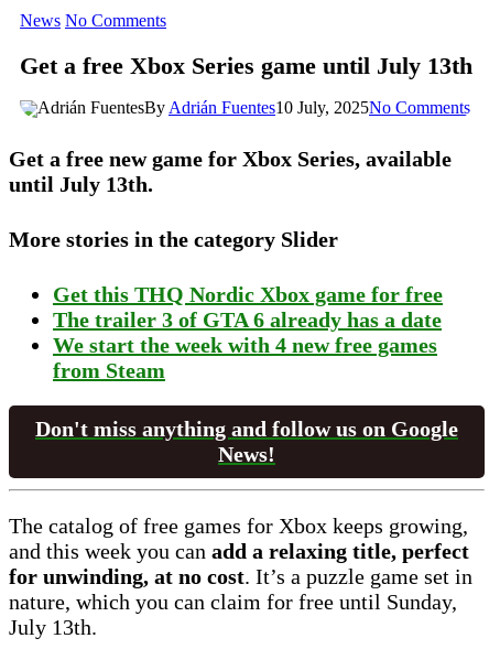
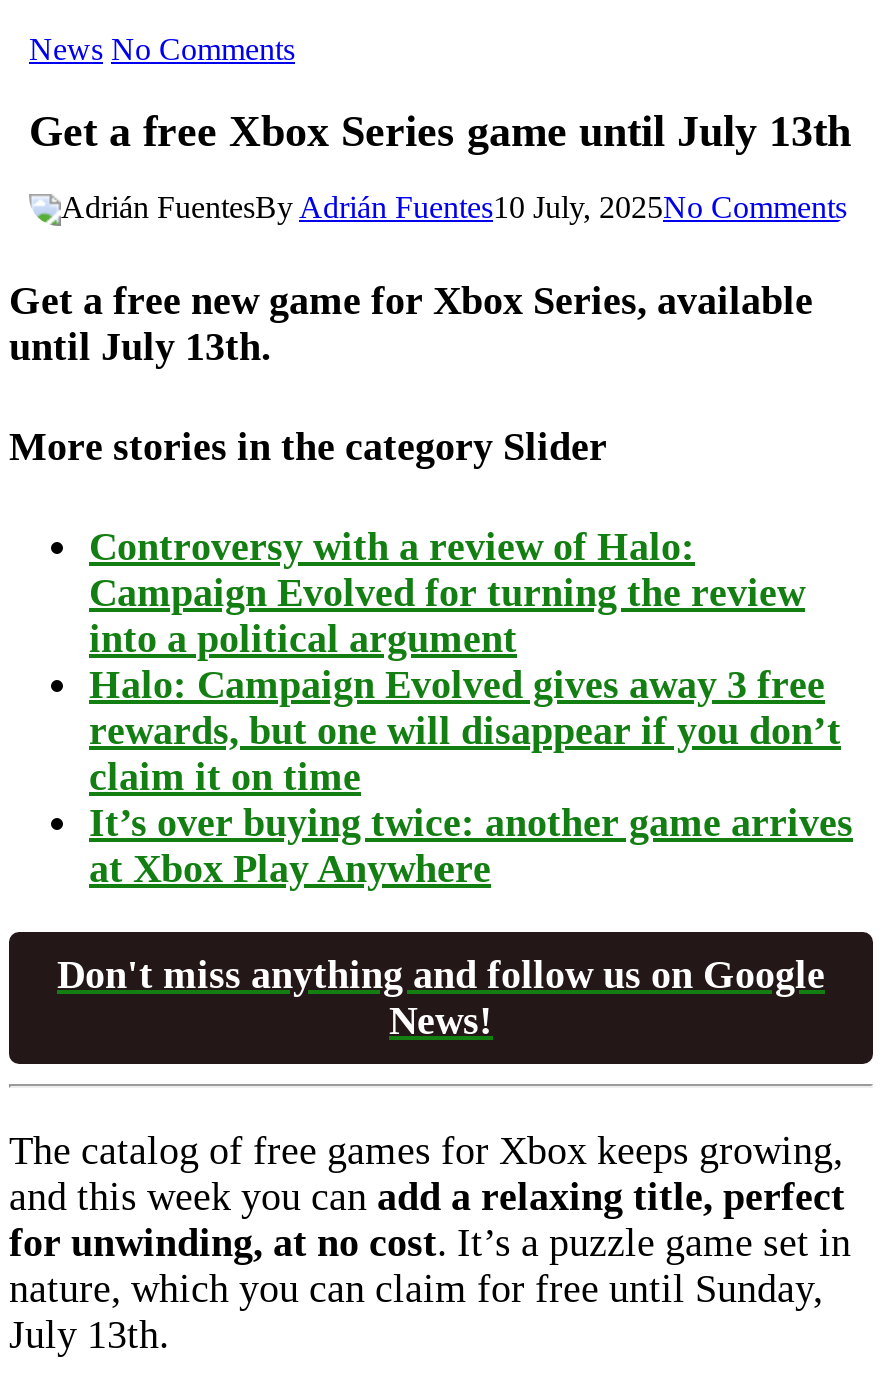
- Get this THQ Nordic Xbox game for free
- The trailer 3 of GTA 6 already has a date
- We start the week with 4 new free games
- from Steam
+ Controversy with a review of Halo:
+ Campaign Evolved for turning the review
+ into a political argument
+ Halo: Campaign Evolved gives away 3 free
+ rewards, but one will disappear if you don’t
+ claim it on time
+ It’s over buying twice: another game arrives
+ at Xbox Play Anywhere
